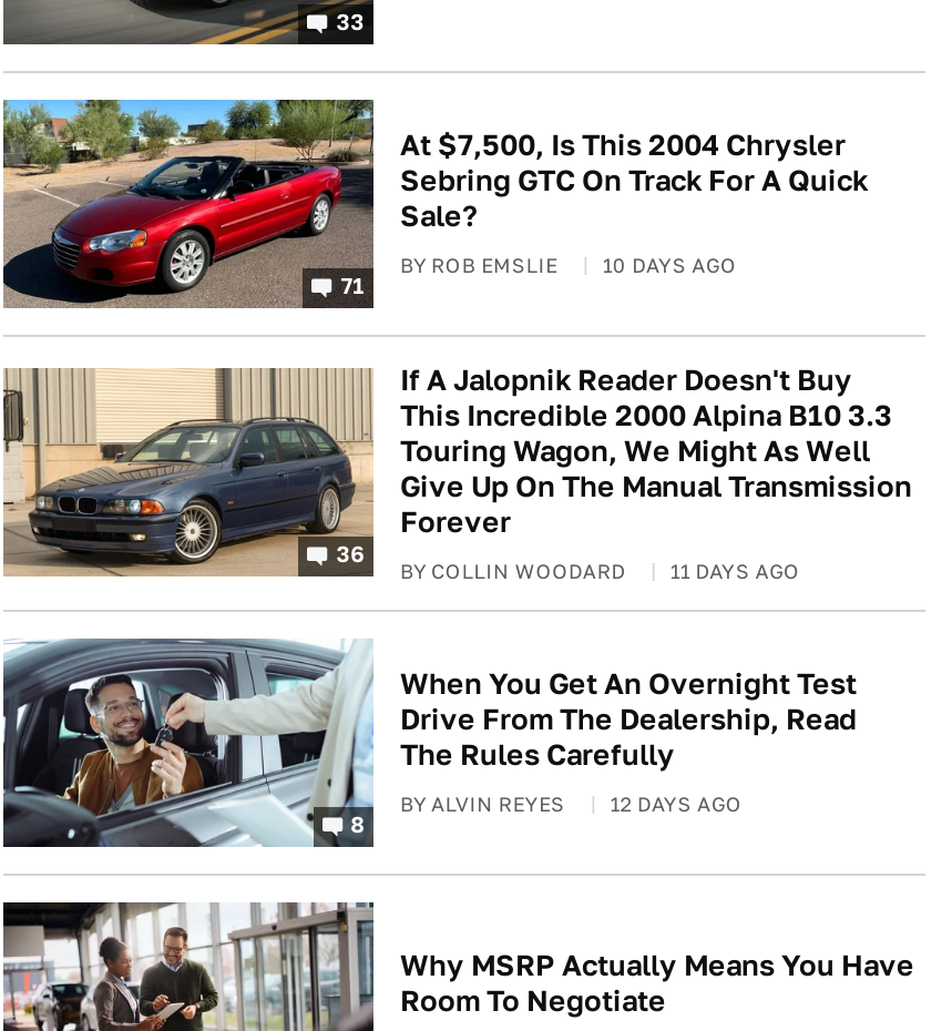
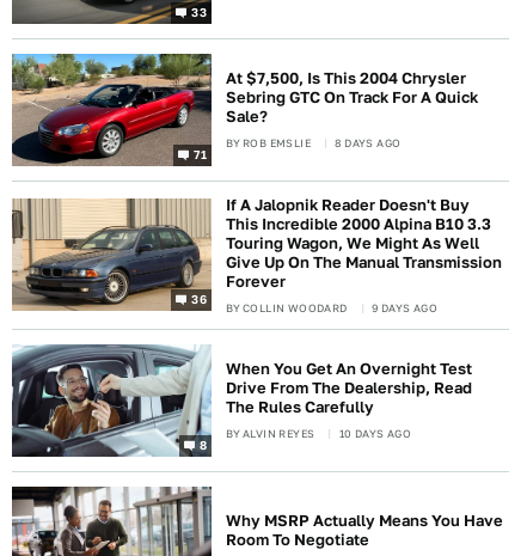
- BY ROB EMSLIE 10 DAYS AGO
+ BY ROB EMSLIE 8 DAYS AGO

- BY COLLIN WOODARD 11 DAYS AGO
+ BY COLLIN WOODARD 9 DAYS AGO

- BY ALVIN REYES 12 DAYS AGO
+ BY ALVIN REYES 10 DAYS AGO
